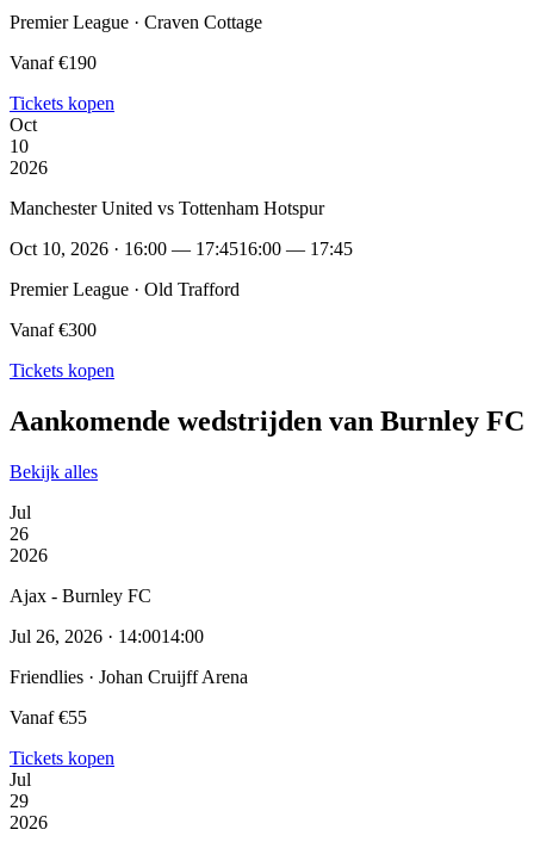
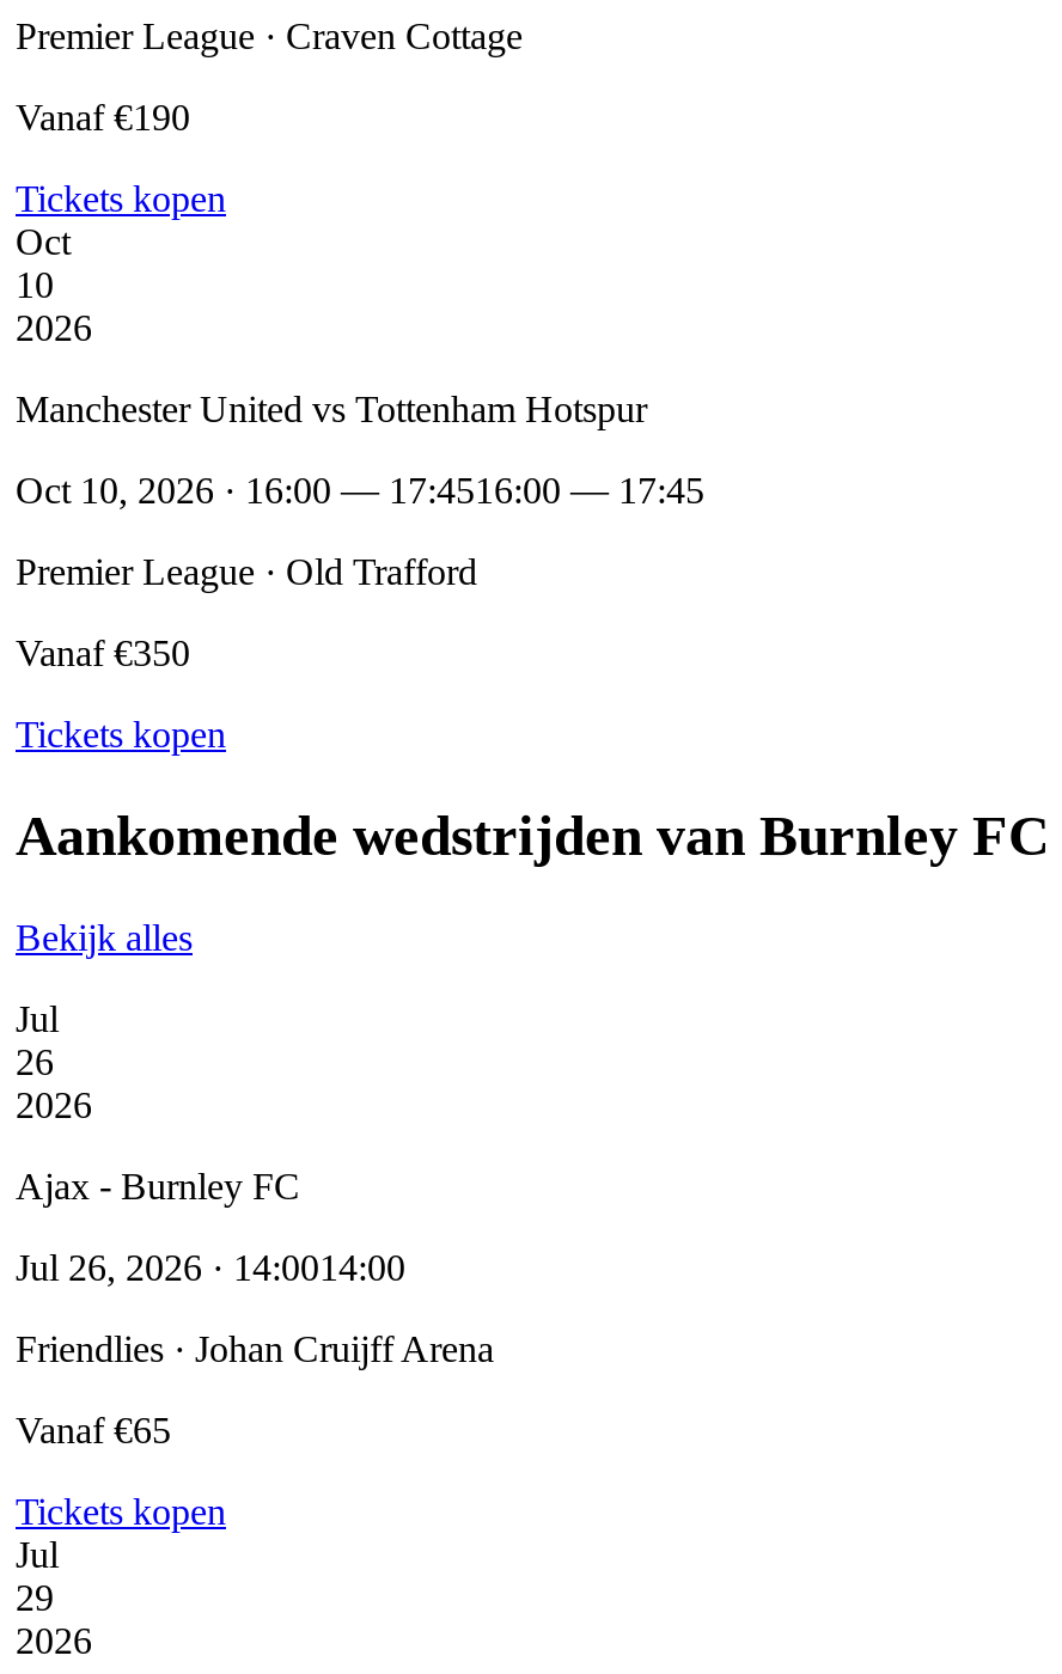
- Vanaf €300
+ Vanaf €350

- Vanaf €55
+ Vanaf €65
